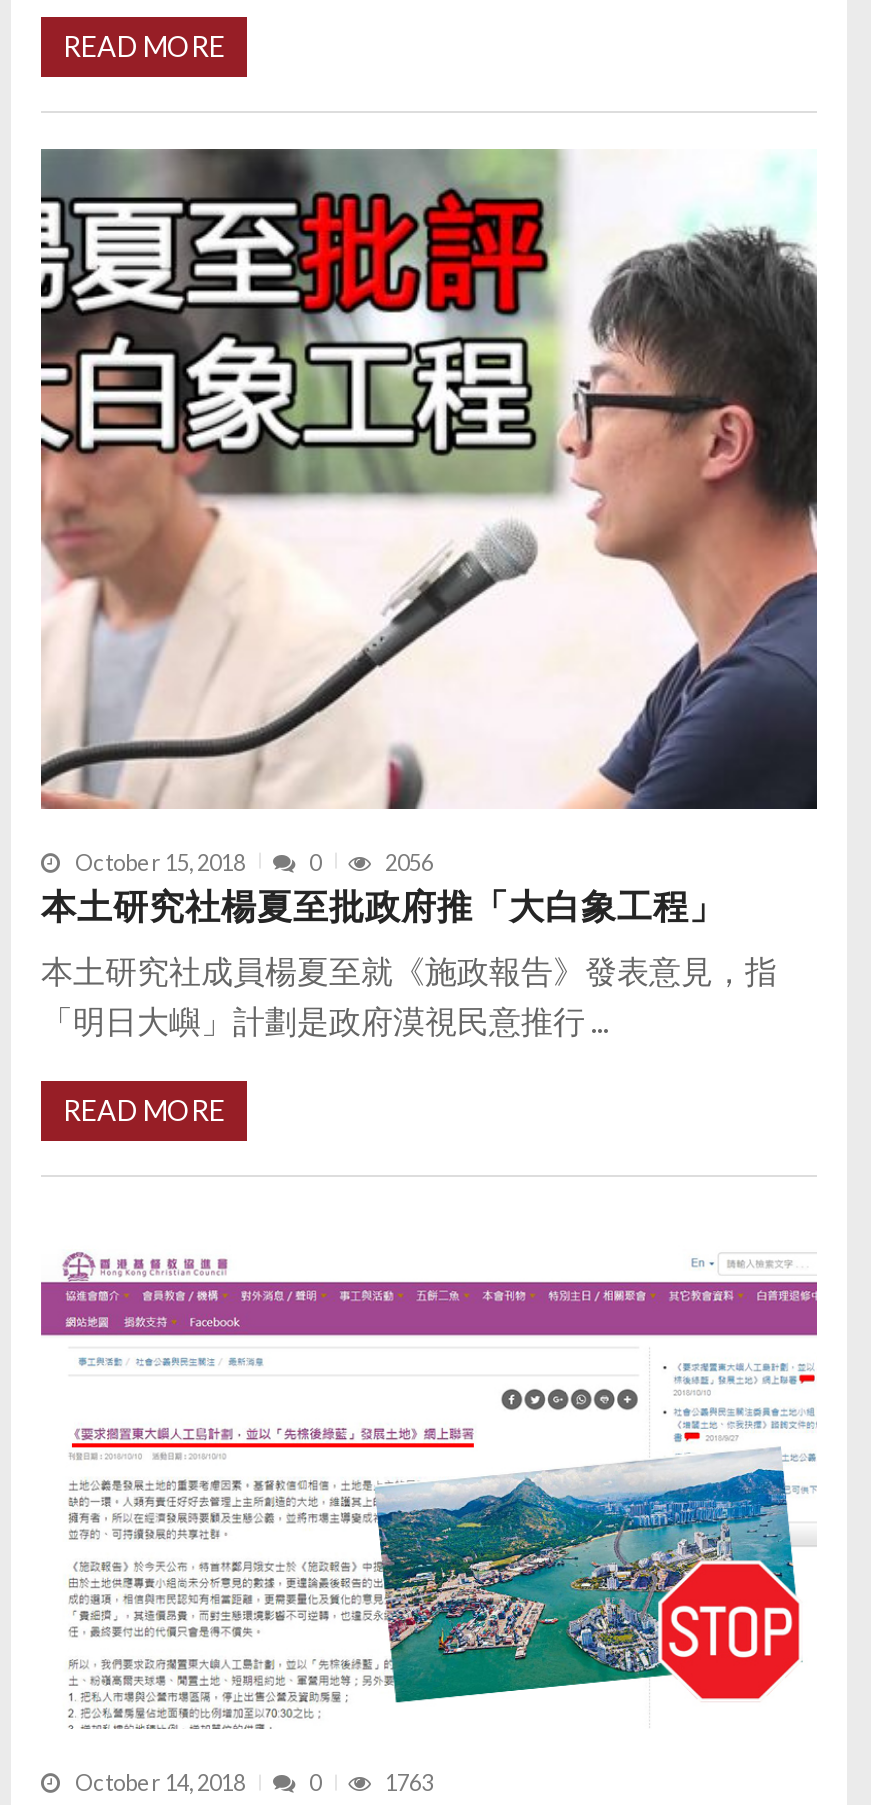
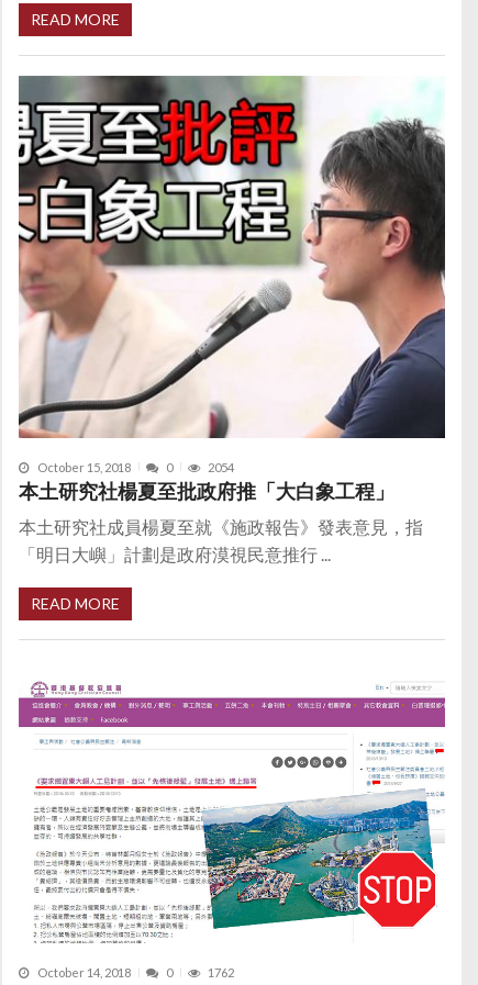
- 2056
+ 2054

- 1763
+ 1762
